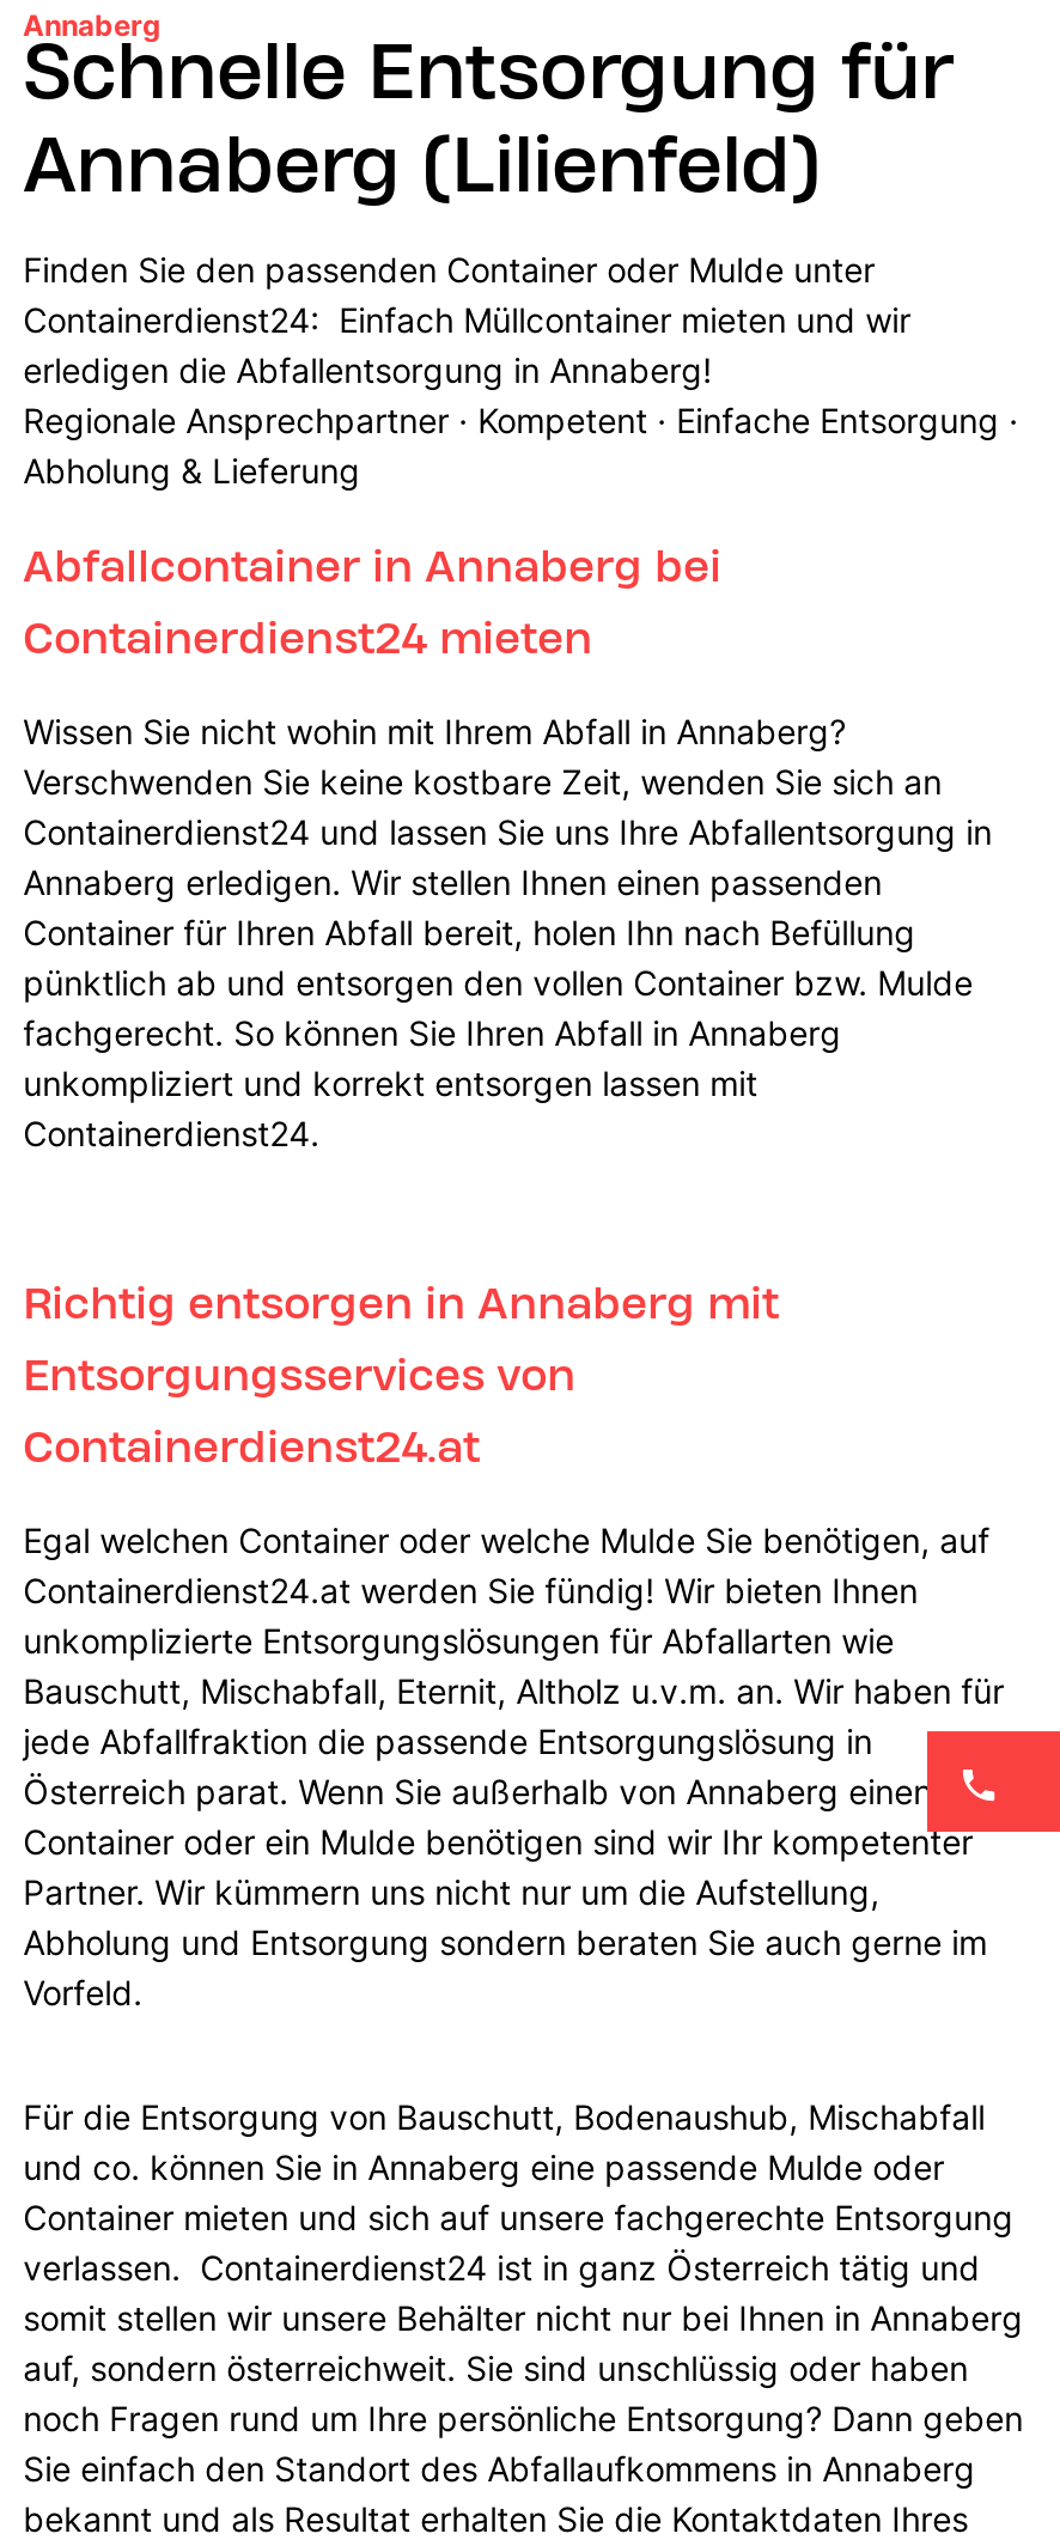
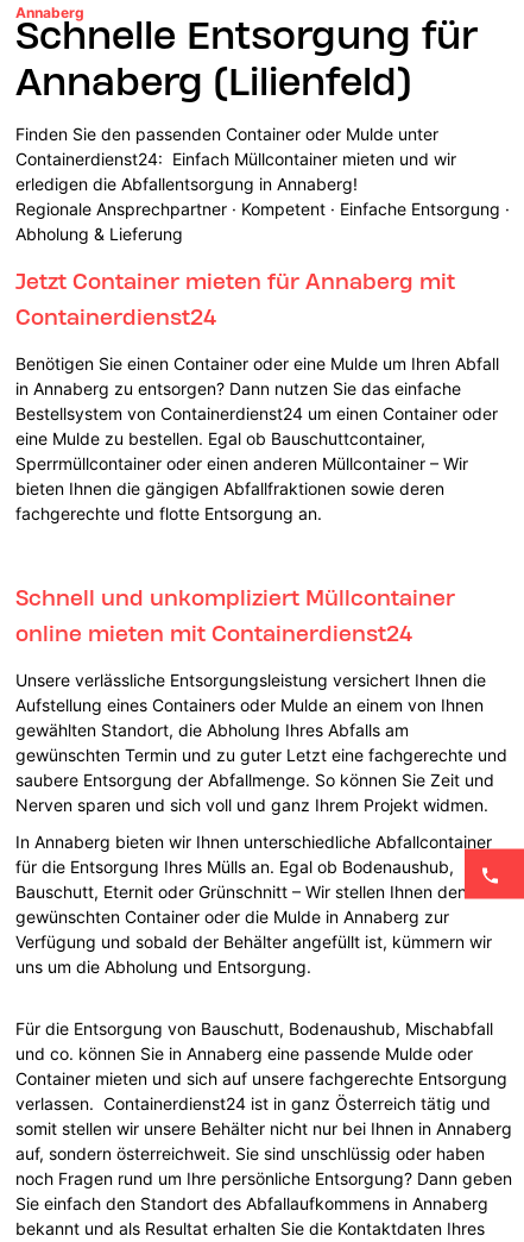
- Abfallcontainer in Annaberg bei
- Containerdienst24 mieten
- Wissen Sie nicht wohin mit Ihrem Abfall in Annaberg?
- Verschwenden Sie keine kostbare Zeit, wenden Sie sich an
- Containerdienst24 und lassen Sie uns Ihre Abfallentsorgung in
- Annaberg erledigen. Wir stellen Ihnen einen passenden
- Container für Ihren Abfall bereit, holen Ihn nach Befüllung
- pünktlich ab und entsorgen den vollen Container bzw. Mulde
- fachgerecht. So können Sie Ihren Abfall in Annaberg
- unkompliziert und korrekt entsorgen lassen mit
- Containerdienst24.
- Richtig entsorgen in Annaberg mit
- Entsorgungsservices von
- Containerdienst24.at
- Egal welchen Container oder welche Mulde Sie benötigen, auf
- Containerdienst24.at werden Sie fündig! Wir bieten Ihnen
- unkomplizierte Entsorgungslösungen für Abfallarten wie
- Bauschutt, Mischabfall, Eternit, Altholz u.v.m. an. Wir haben für
- jede Abfallfraktion die passende Entsorgungslösung in
- Österreich parat. Wenn Sie außerhalb von Annaberg einen
- Container oder ein Mulde benötigen sind wir Ihr kompetenter
- Partner. Wir kümmern uns nicht nur um die Aufstellung,
- Abholung und Entsorgung sondern beraten Sie auch gerne im
- Vorfeld.
+ Jetzt Container mieten für Annaberg mit
+ Containerdienst24
+ Benötigen Sie einen Container oder eine Mulde um Ihren Abfall
+ in Annaberg zu entsorgen? Dann nutzen Sie das einfache
+ Bestellsystem von Containerdienst24 um einen Container oder
+ eine Mulde zu bestellen. Egal ob Bauschuttcontainer,
+ Sperrmüllcontainer oder einen anderen Müllcontainer – Wir
+ bieten Ihnen die gängigen Abfallfraktionen sowie deren
+ fachgerechte und flotte Entsorgung an.
+ Schnell und unkompliziert Müllcontainer
+ online mieten mit Containerdienst24
+ Unsere verlässliche Entsorgungsleistung versichert Ihnen die
+ Aufstellung eines Containers oder Mulde an einem von Ihnen
+ gewählten Standort, die Abholung Ihres Abfalls am
+ gewünschten Termin und zu guter Letzt eine fachgerechte und
+ saubere Entsorgung der Abfallmenge. So können Sie Zeit und
+ Nerven sparen und sich voll und ganz Ihrem Projekt widmen.
+ In Annaberg bieten wir Ihnen unterschiedliche Abfallcontainer
+ für die Entsorgung Ihres Mülls an. Egal ob Bodenaushub,
+ Bauschutt, Eternit oder Grünschnitt – Wir stellen Ihnen den
+ gewünschten Container oder die Mulde in Annaberg zur
+ Verfügung und sobald der Behälter angefüllt ist, kümmern wir
+ uns um die Abholung und Entsorgung.
